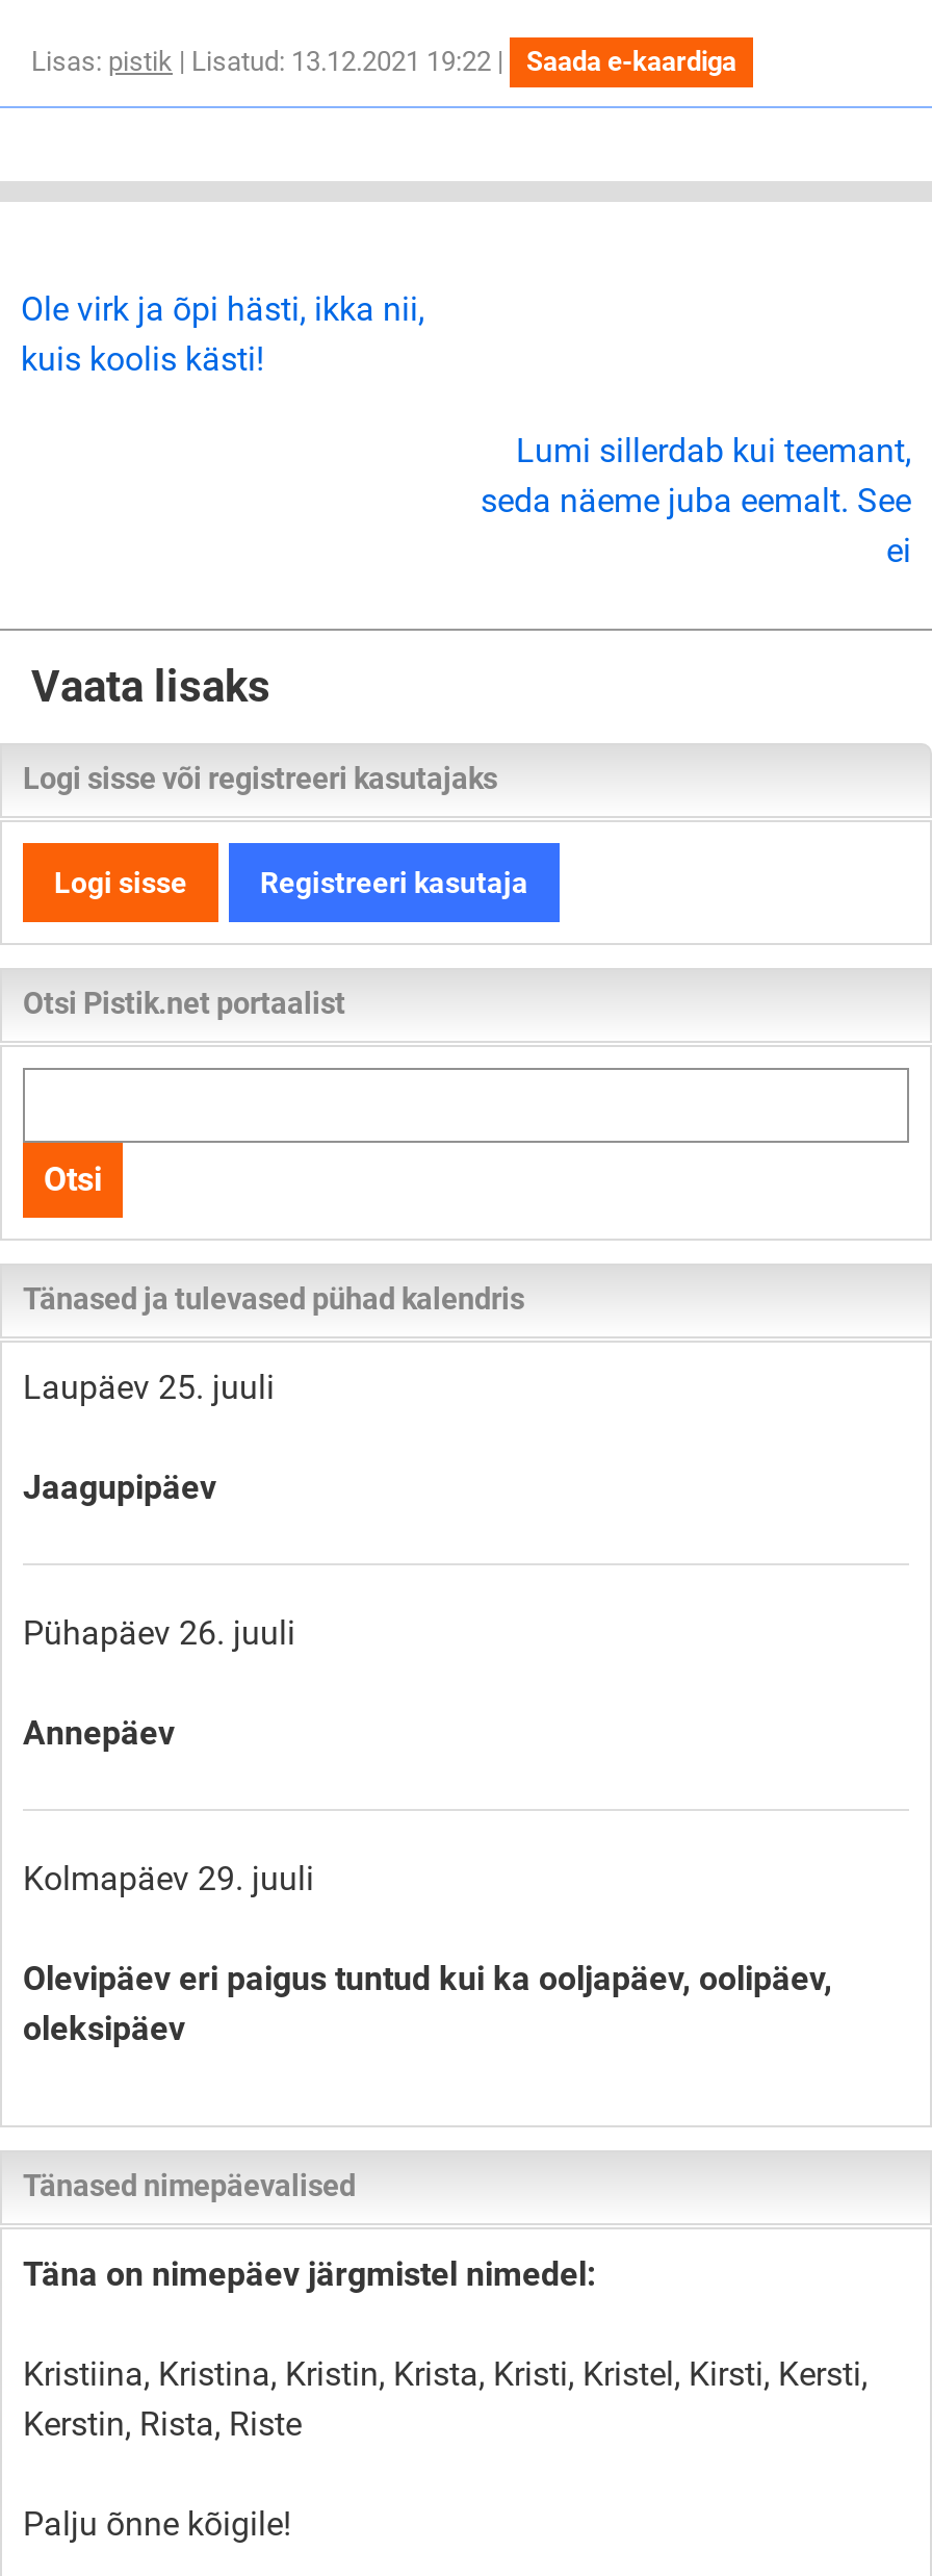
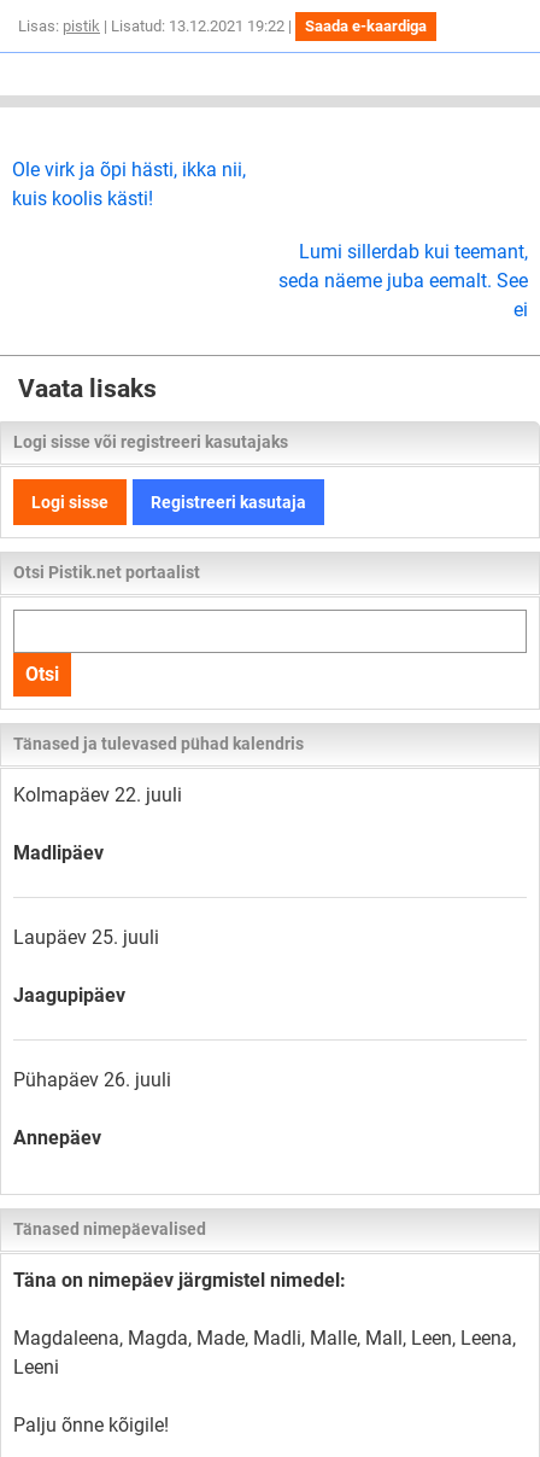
+ Kolmapäev 22. juuli
+ Madlipäev

moved down: Laupäev 25. juuli | Jaagupipäev | Pühapäev 26. juuli | Annepäev

- Kolmapäev 29. juuli
- Olevipäev eri paigus tuntud kui ka ooljapäev, oolipäev,
- oleksipäev

- Kristiina, Kristina, Kristin, Krista, Kristi, Kristel, Kirsti, Kersti,
- Kerstin, Rista, Riste
+ Magdaleena, Magda, Made, Madli, Malle, Mall, Leen, Leena,
+ Leeni
